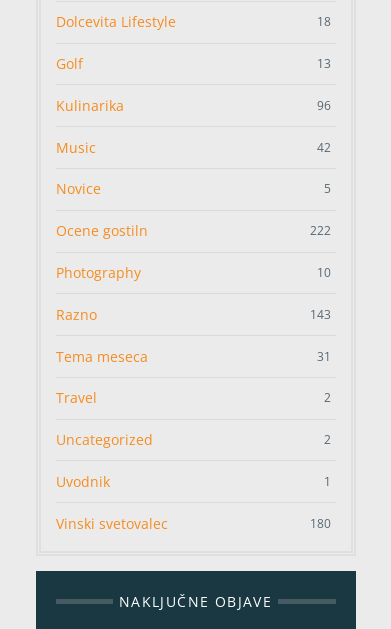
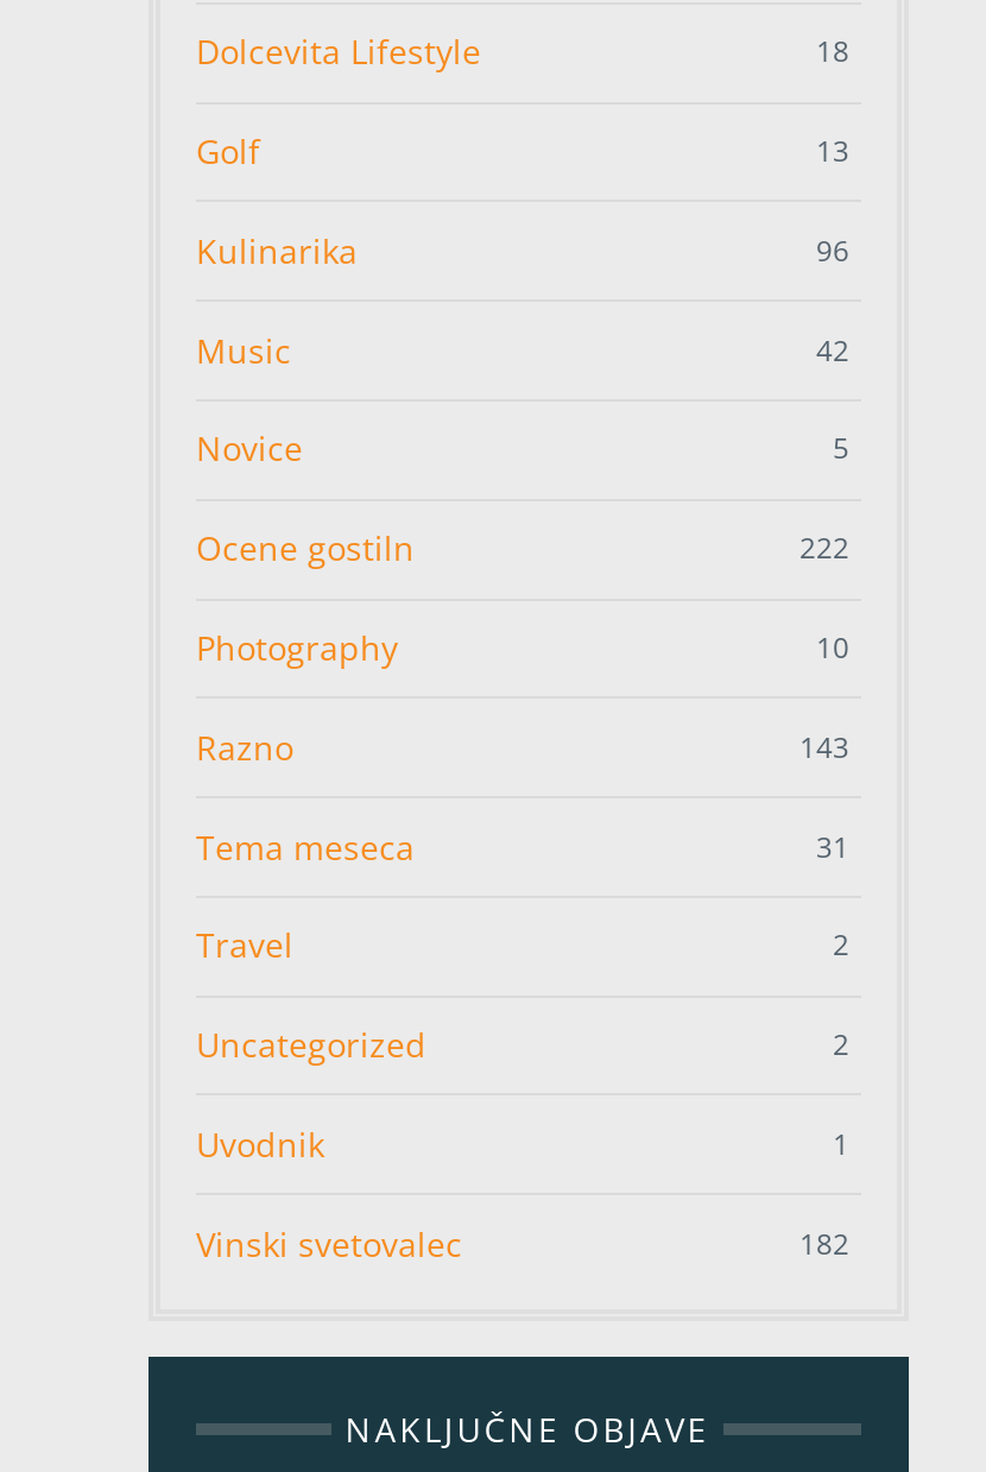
- 180
+ 182
